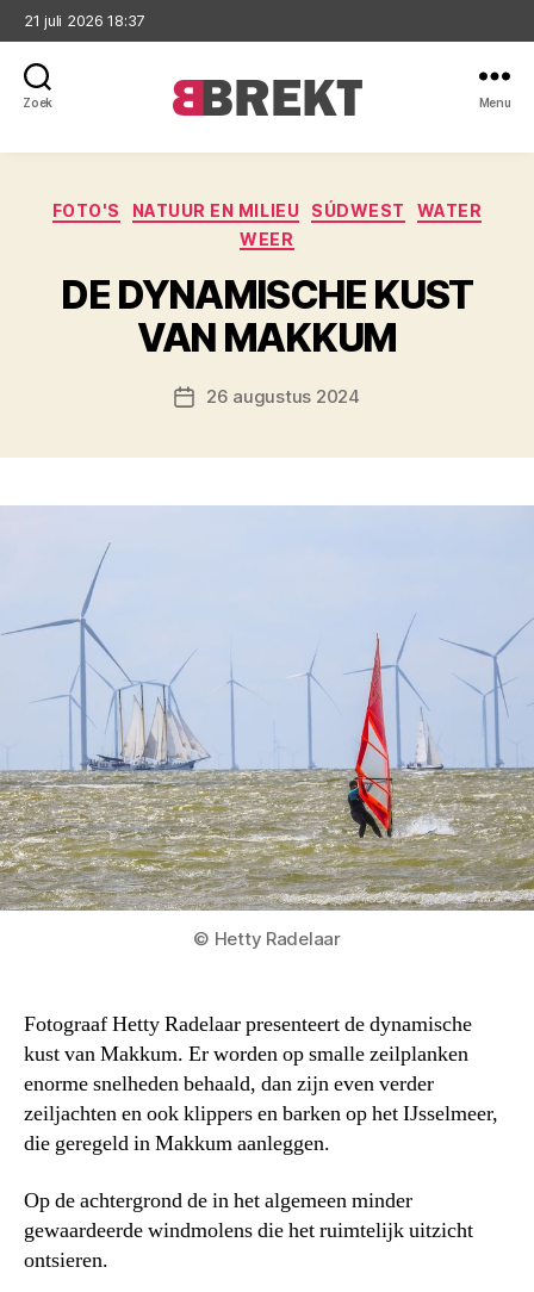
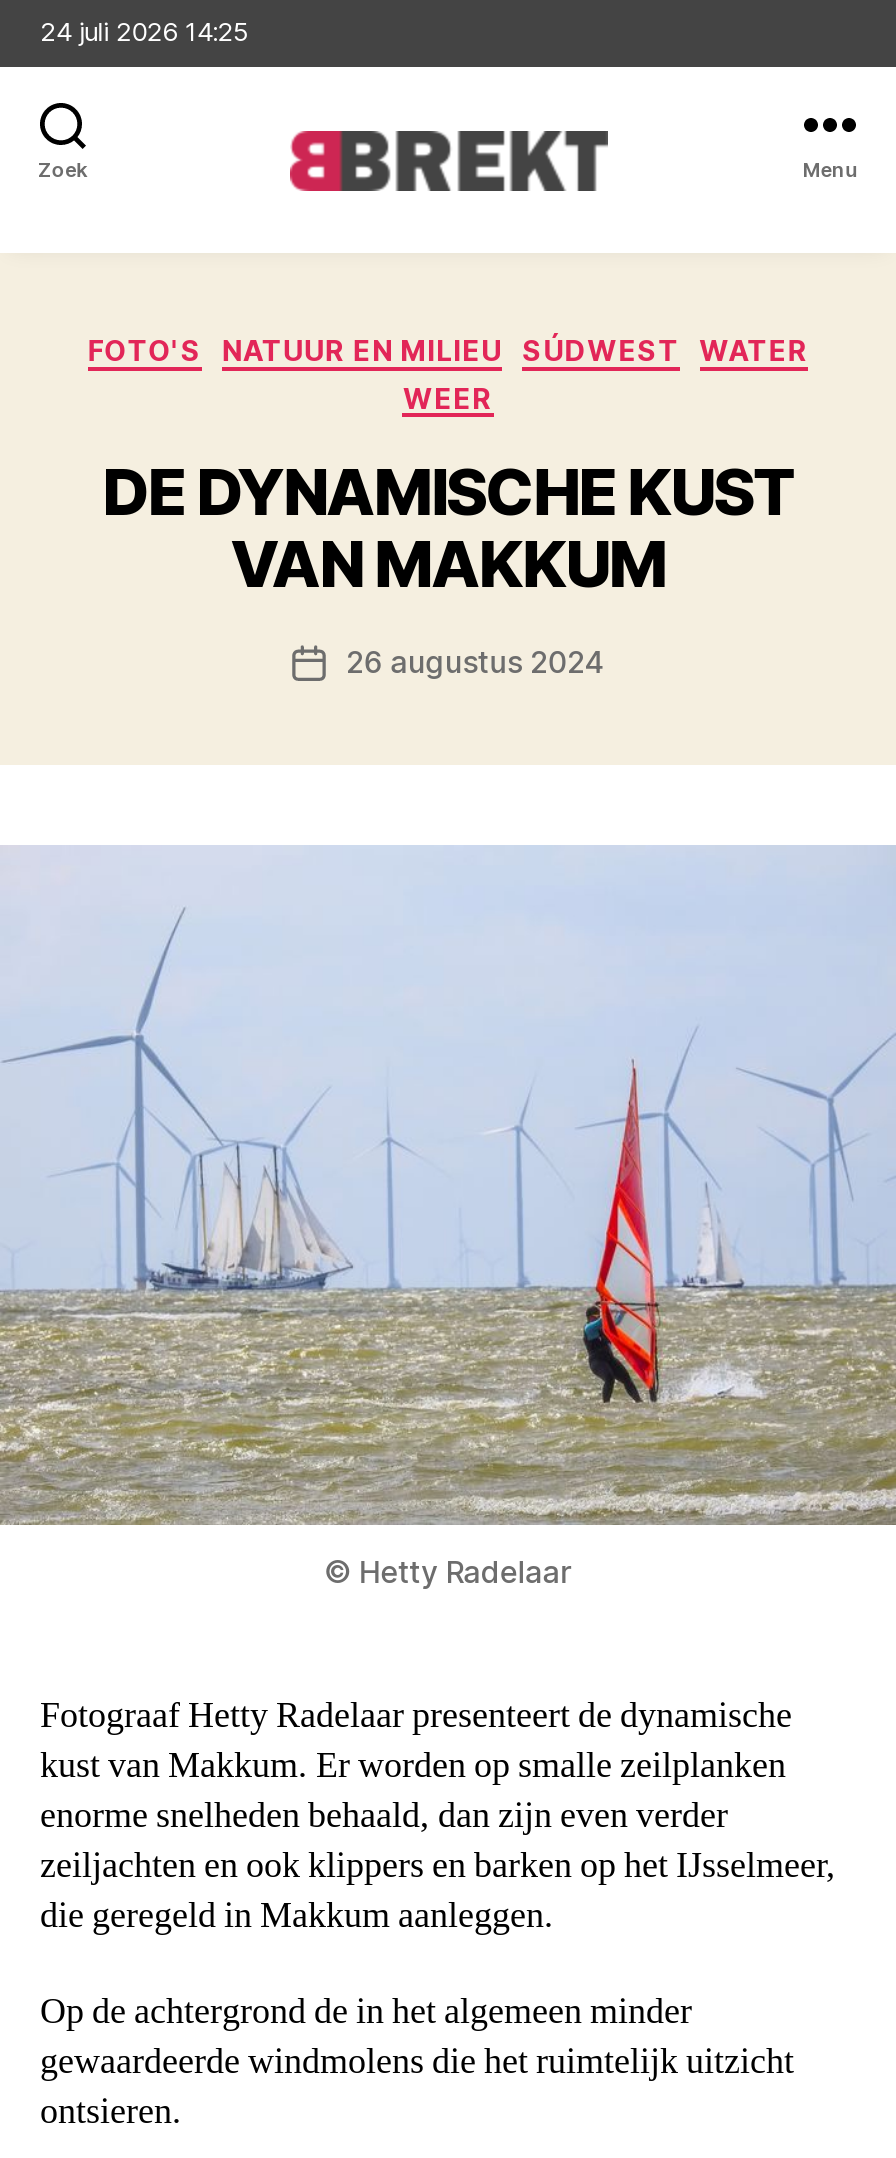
- 21 juli 2026 18:37
+ 24 juli 2026 14:25
